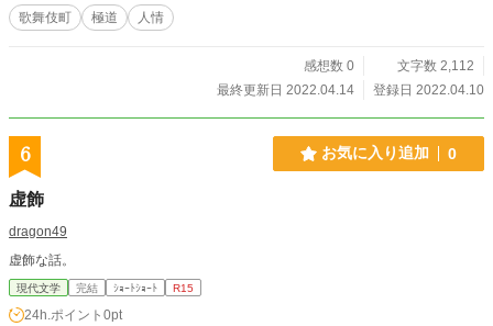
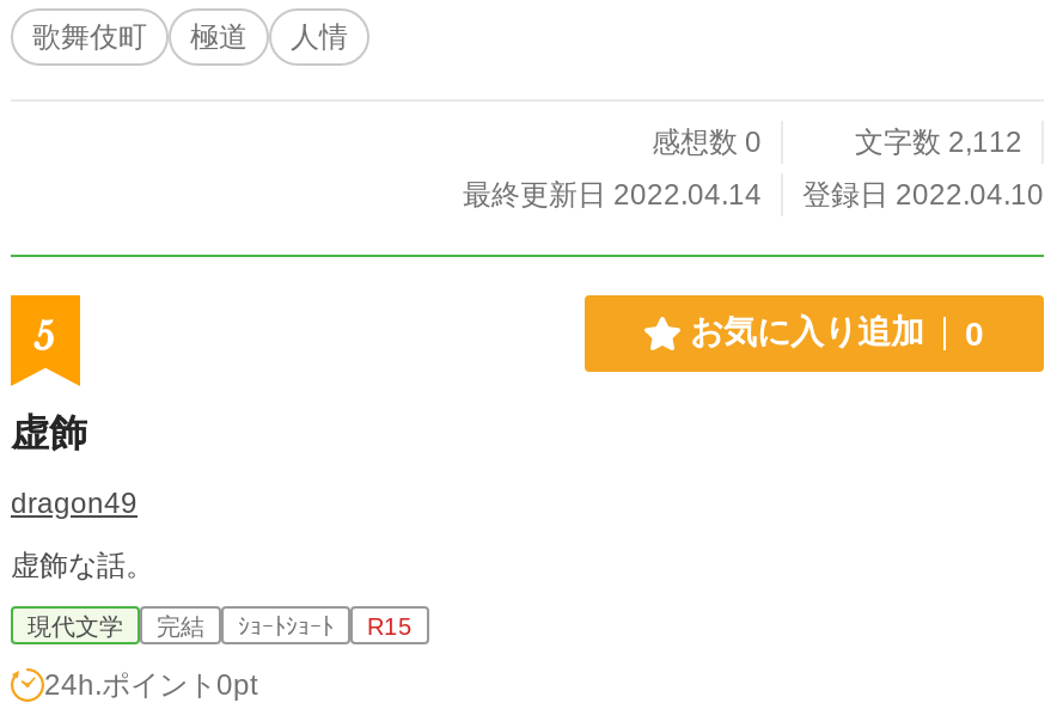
- 6
+ 5
